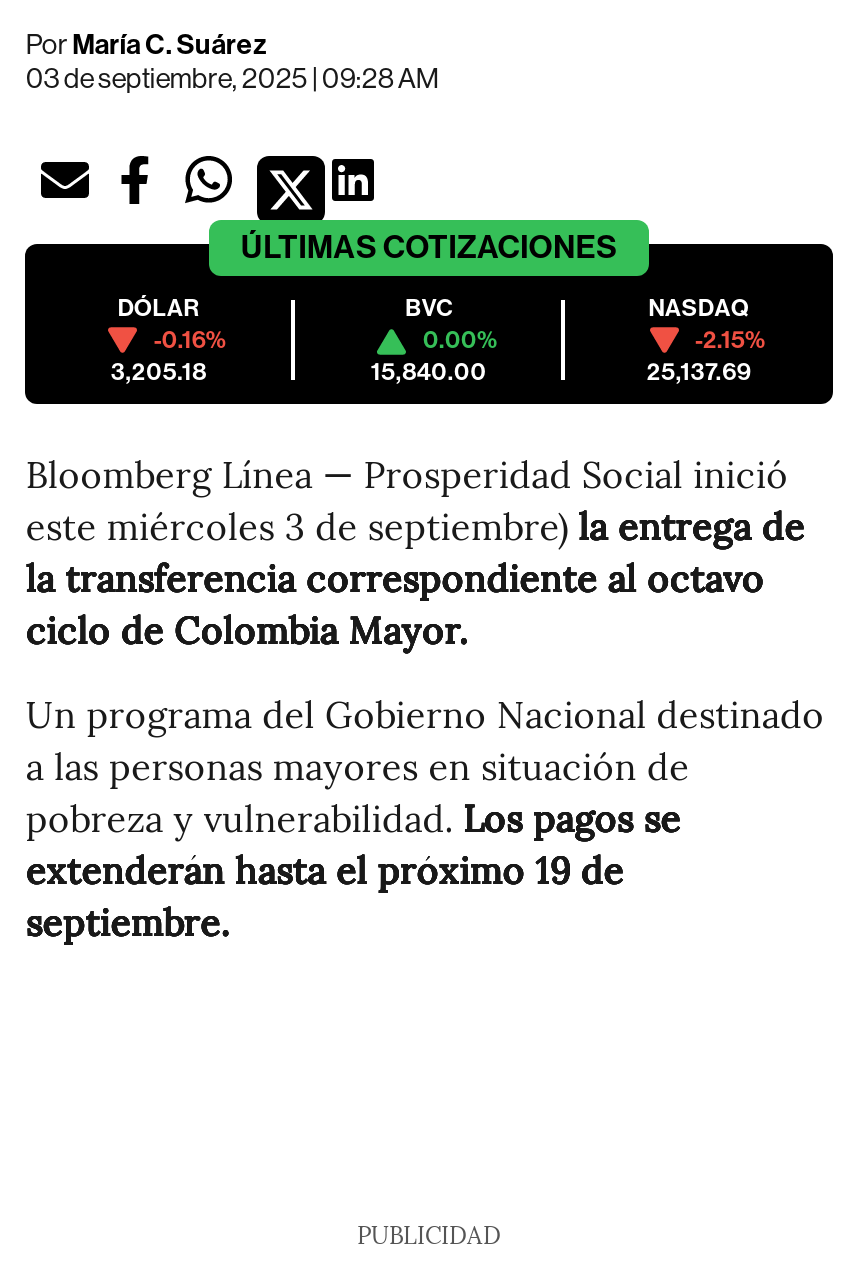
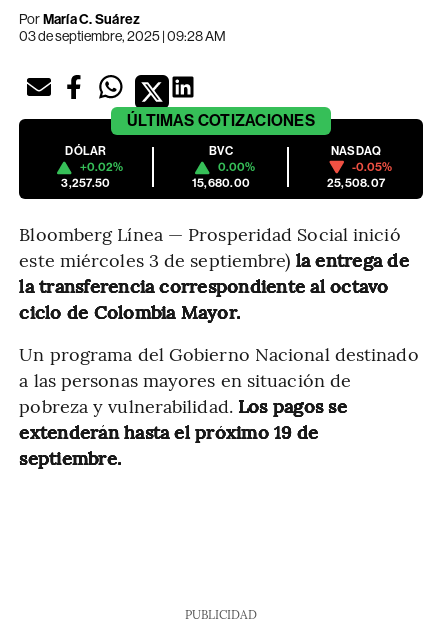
- -0.16%
+ +0.02%

- -2.15%
+ -0.05%

- 3,205.18
+ 3,257.50

- 15,840.00
+ 15,680.00

- 25,137.69
+ 25,508.07
